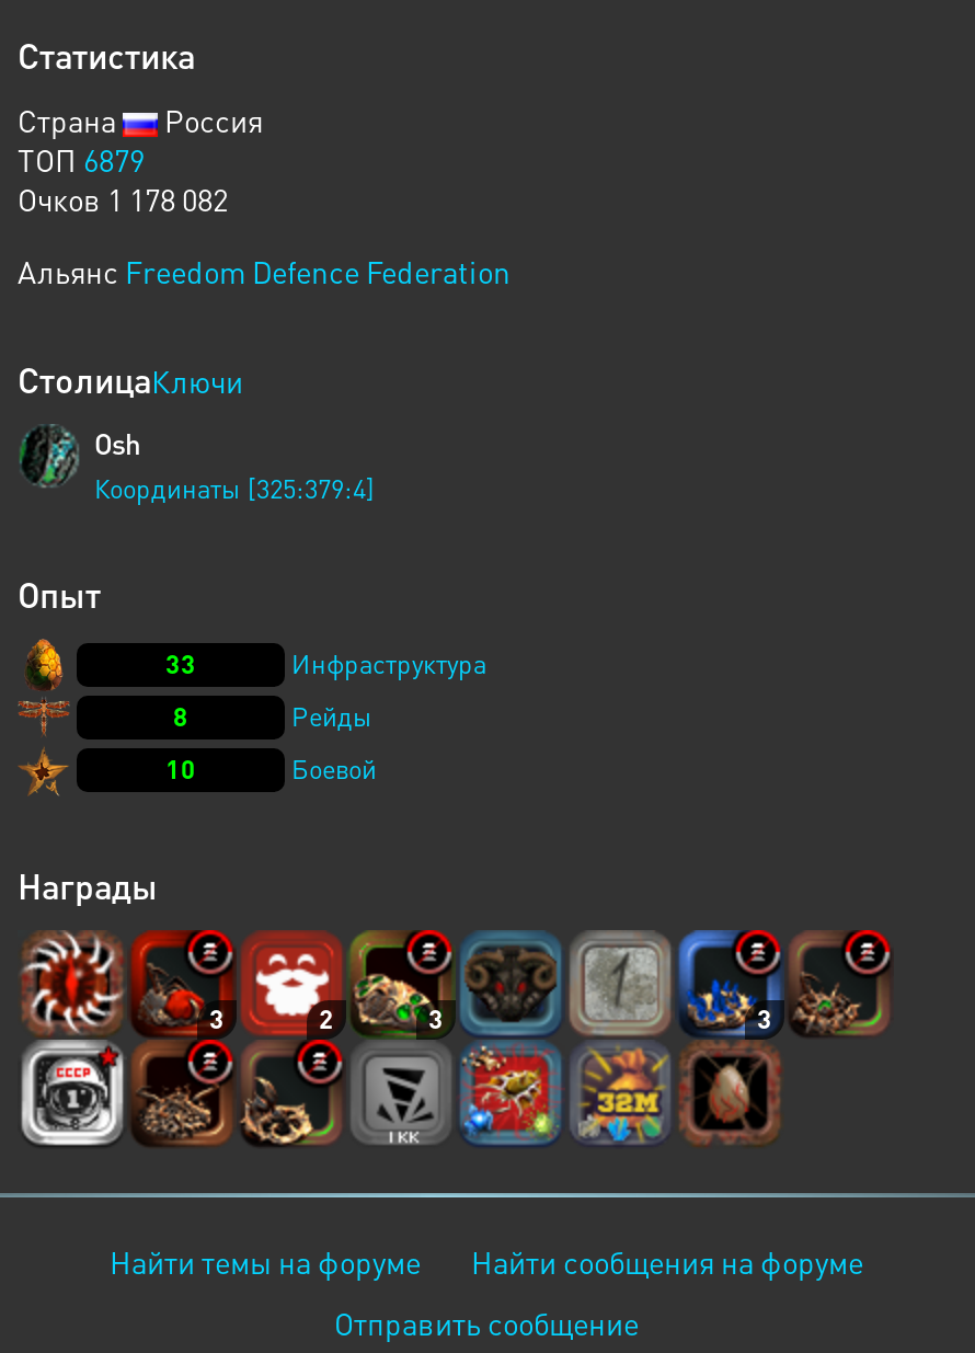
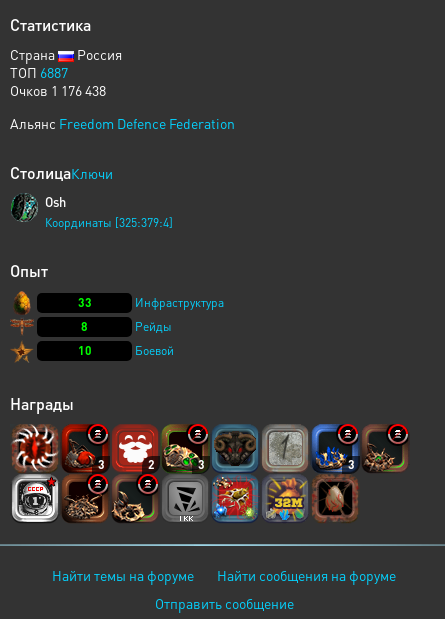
- ТОП 6879
+ ТОП 6887

- Очков 1 178 082
+ Очков 1 176 438
